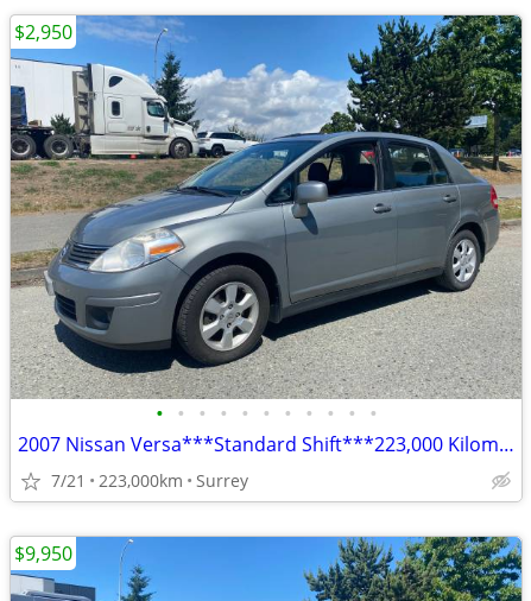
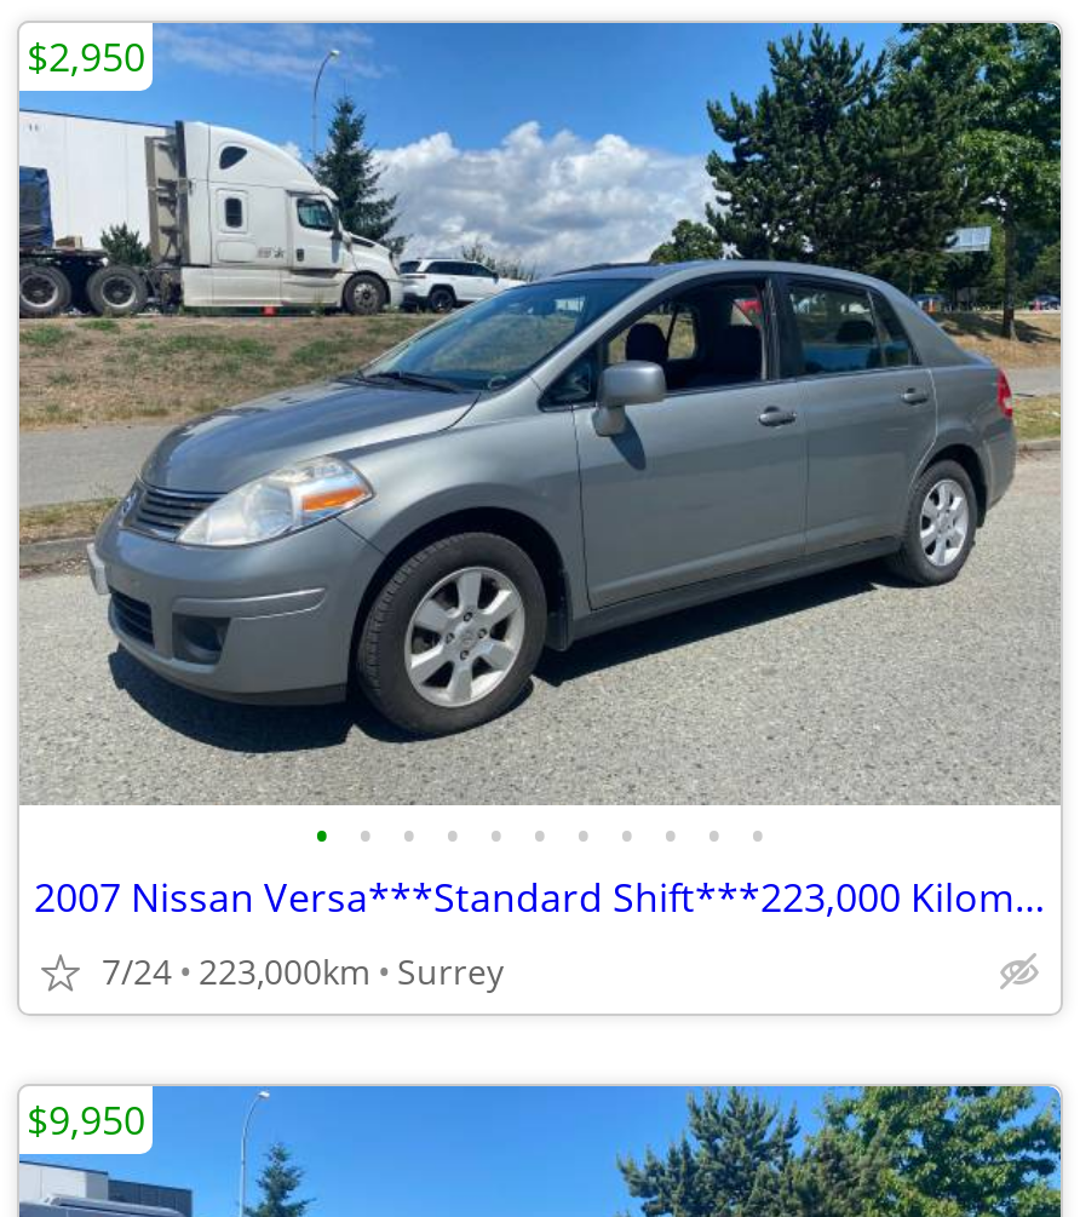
- 7/21 223,000km Surrey
+ 7/24 223,000km Surrey
